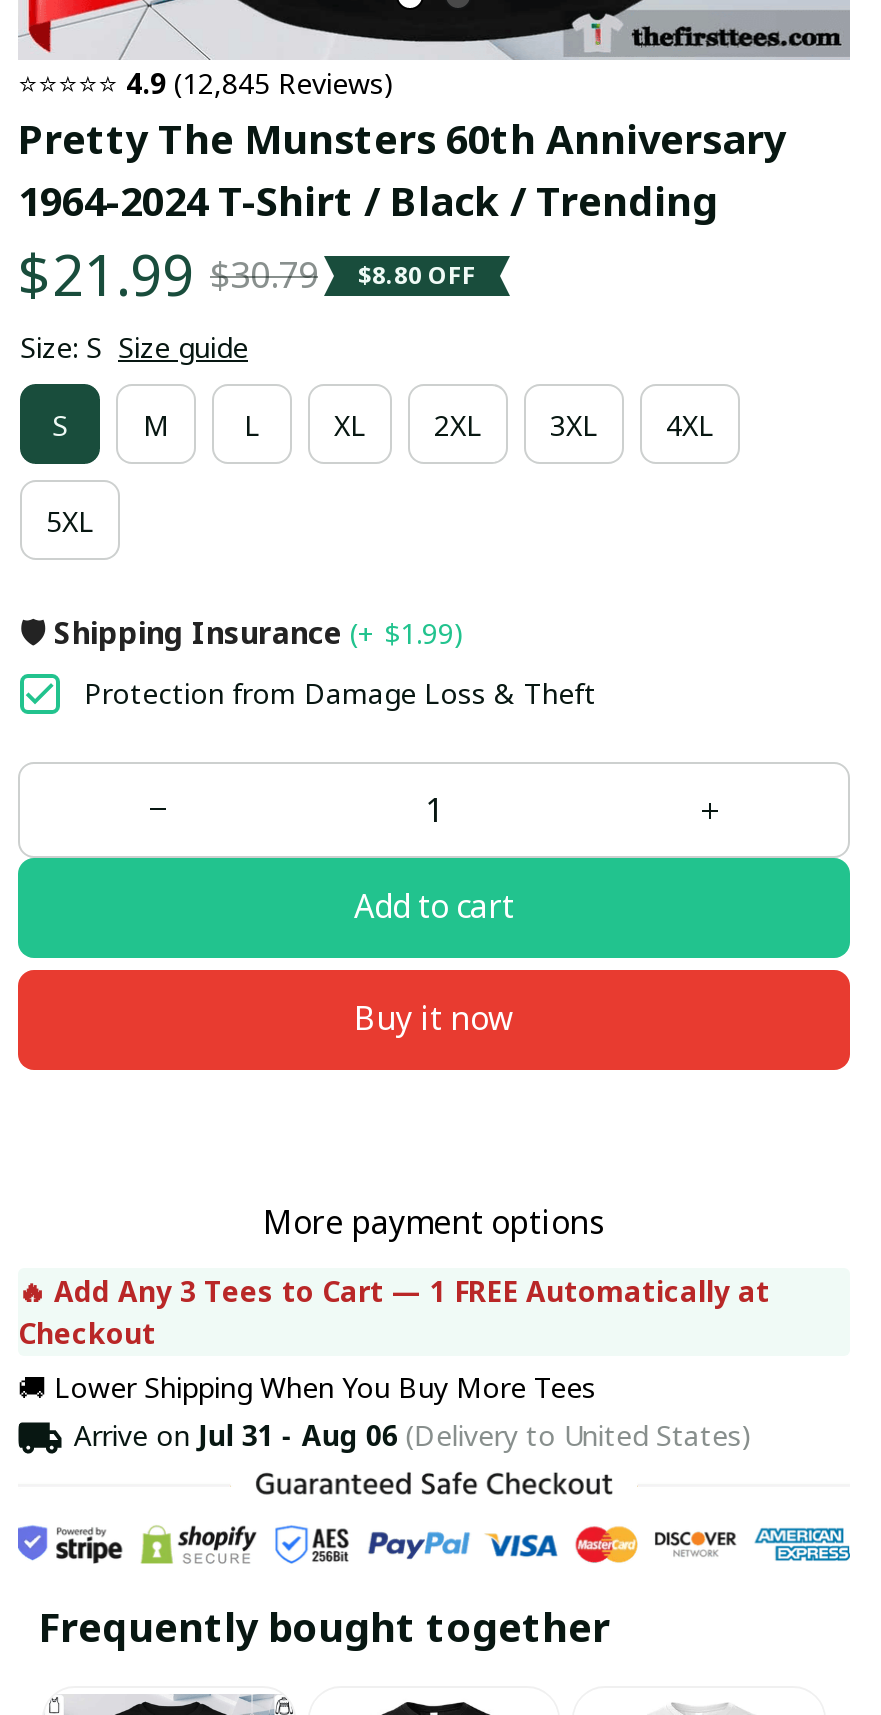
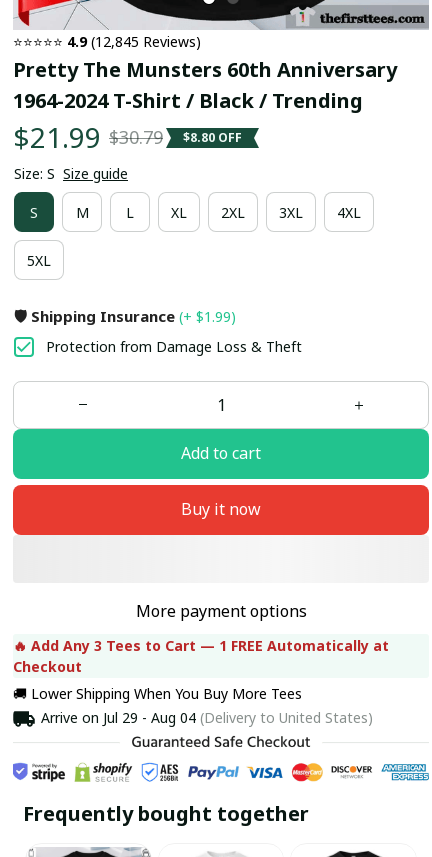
- Arrive on Jul 31 - Aug 06 (Delivery to United States)
+ Arrive on Jul 29 - Aug 04 (Delivery to United States)
